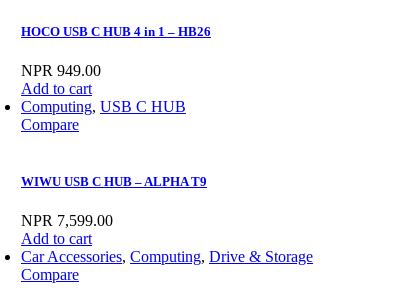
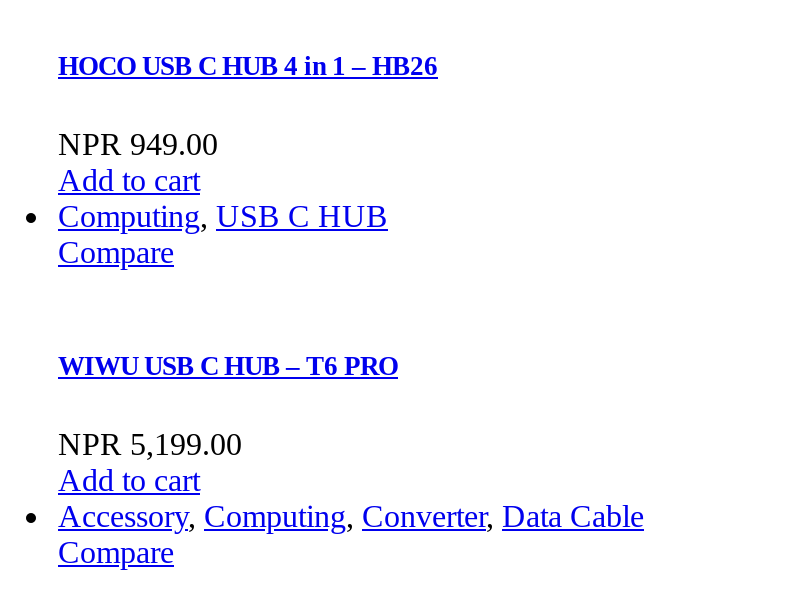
- WIWU USB C HUB – ALPHA T9
+ WIWU USB C HUB – T6 PRO

- NPR 7,599.00
+ NPR 5,199.00

- Car Accessories, Computing, Drive & Storage
+ Accessory, Computing, Converter, Data Cable
